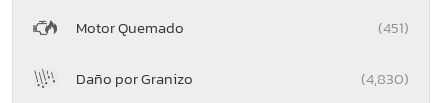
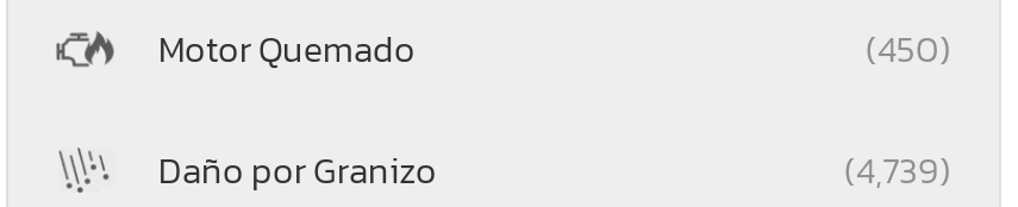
- (451)
+ (450)

- (4,830)
+ (4,739)
